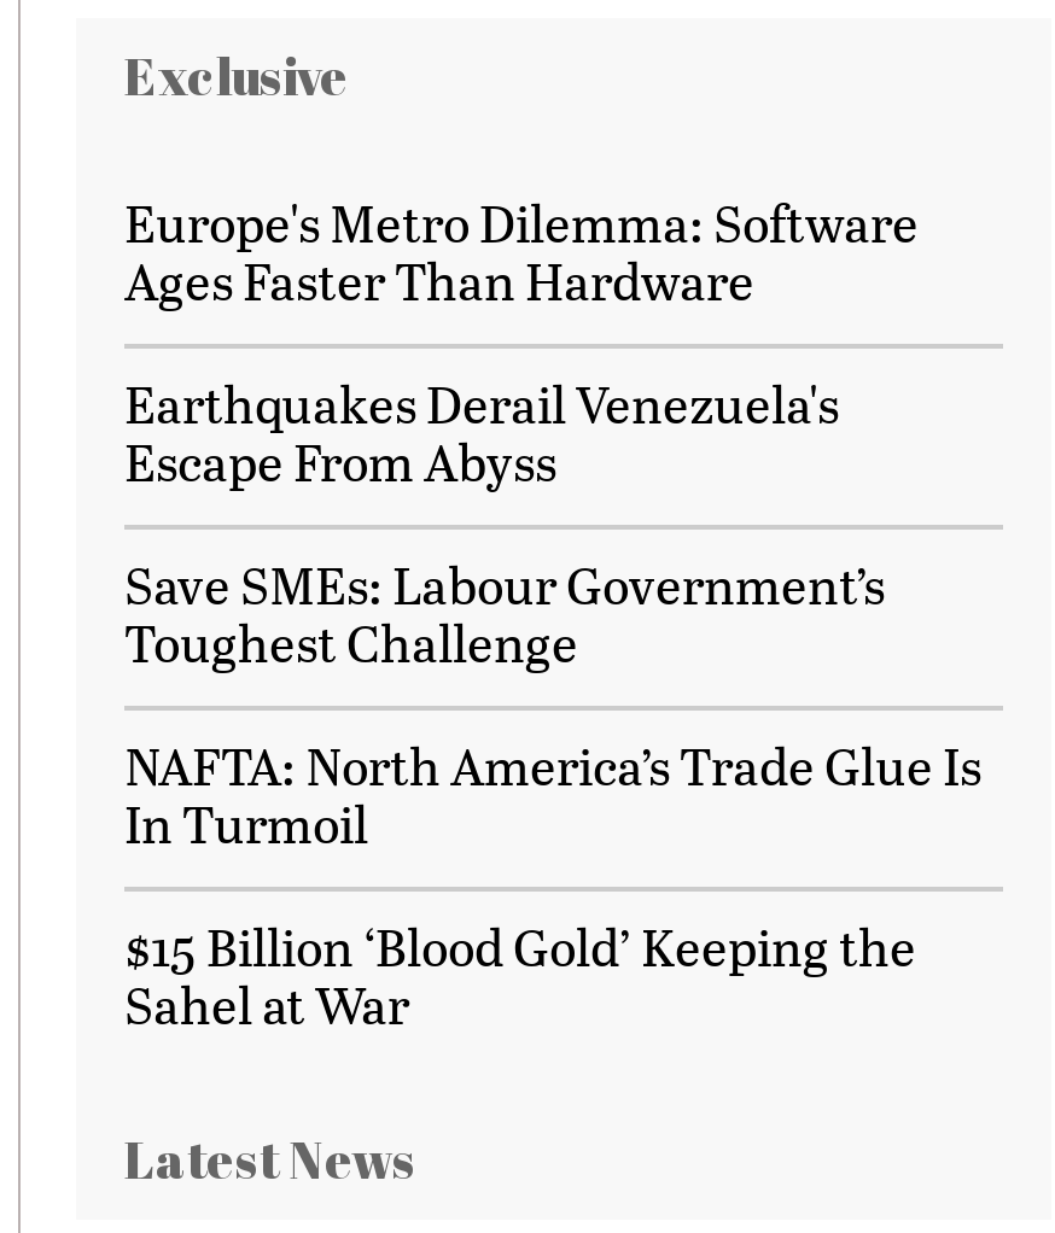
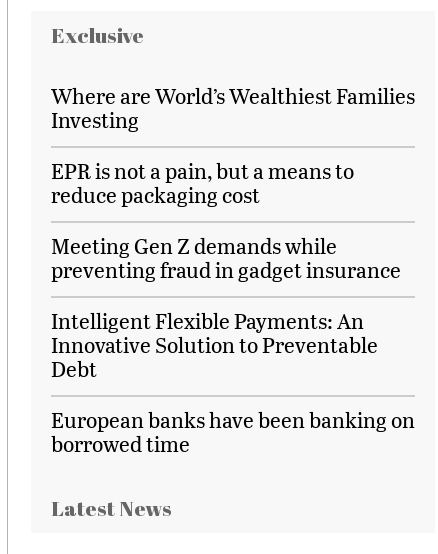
- Europe's Metro Dilemma: Software
- Ages Faster Than Hardware
+ Where are World’s Wealthiest Families
+ Investing

- Earthquakes Derail Venezuela's
- Escape From Abyss
+ EPR is not a pain, but a means to
+ reduce packaging cost

- Save SMEs: Labour Government’s
- Toughest Challenge
+ Meeting Gen Z demands while
+ preventing fraud in gadget insurance

- NAFTA: North America’s Trade Glue Is
- In Turmoil
+ Intelligent Flexible Payments: An
+ Innovative Solution to Preventable
+ Debt

- $15 Billion ‘Blood Gold’ Keeping the
- Sahel at War
+ European banks have been banking on
+ borrowed time
